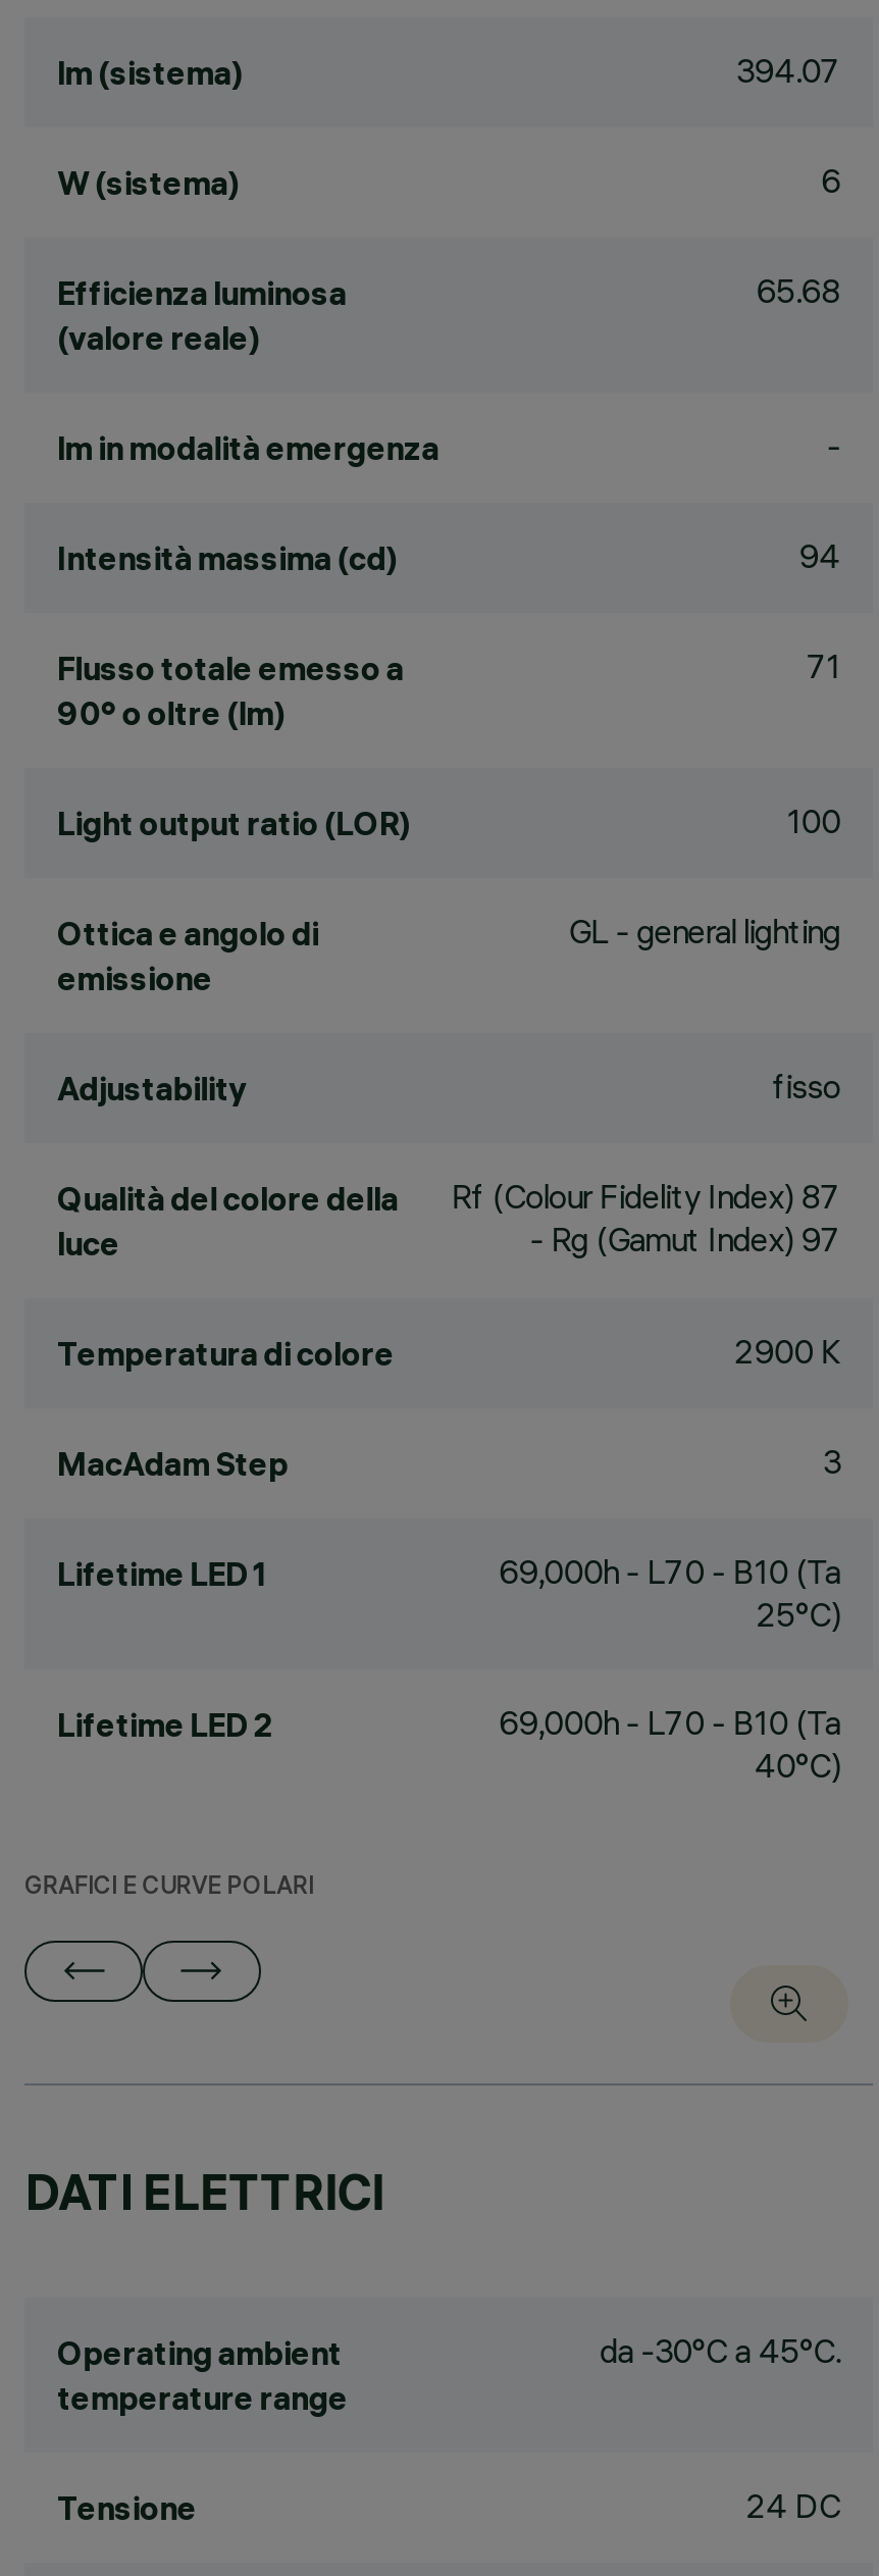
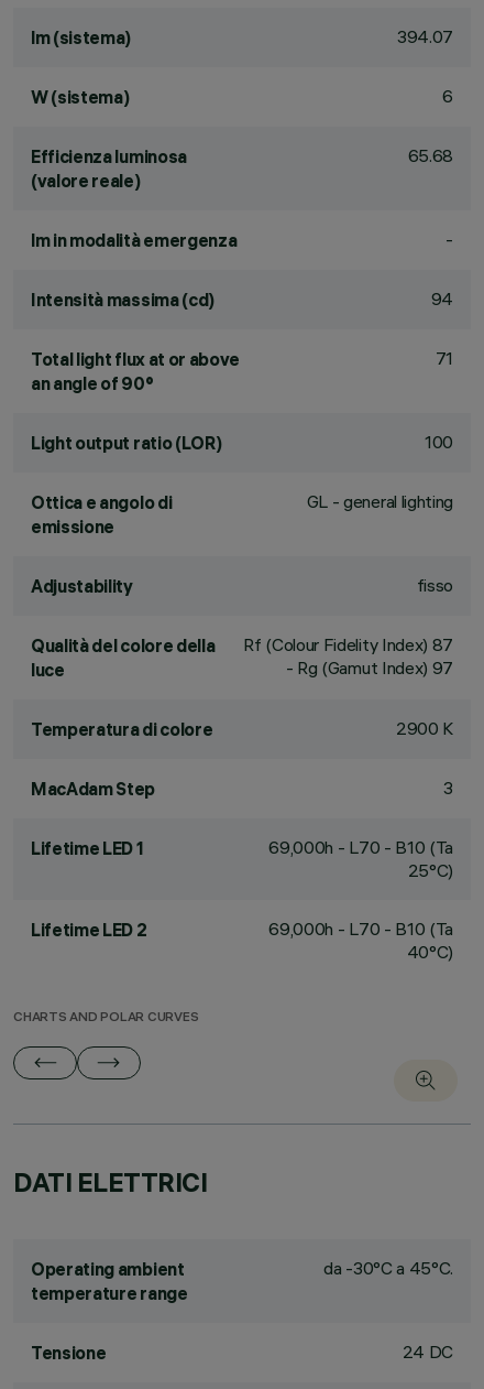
- Flusso totale emesso a
- 90° o oltre (lm)
+ Total light flux at or above
+ an angle of 90°

- GRAFICI E CURVE POLARI
+ CHARTS AND POLAR CURVES
